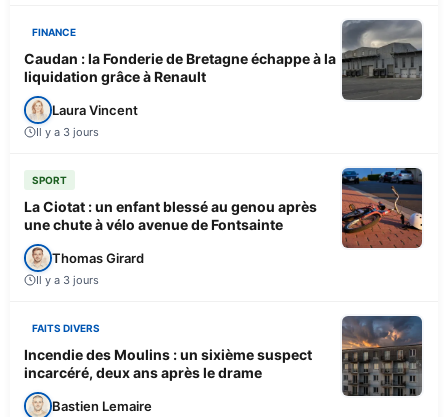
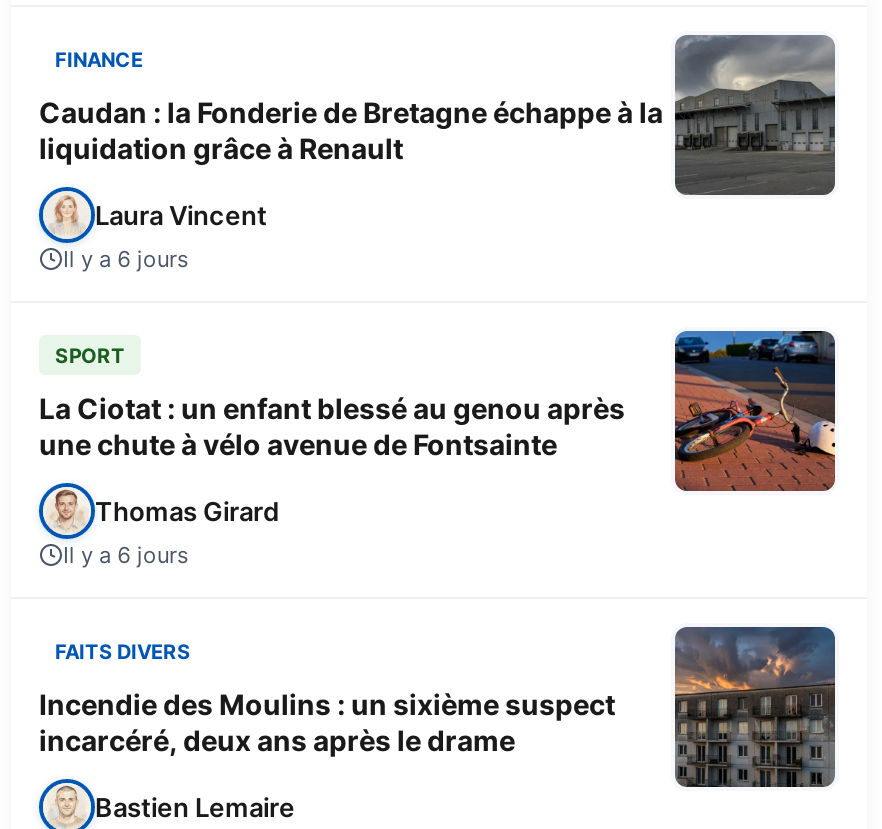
- Il y a 3 jours
+ Il y a 6 jours

- Il y a 3 jours
+ Il y a 6 jours
